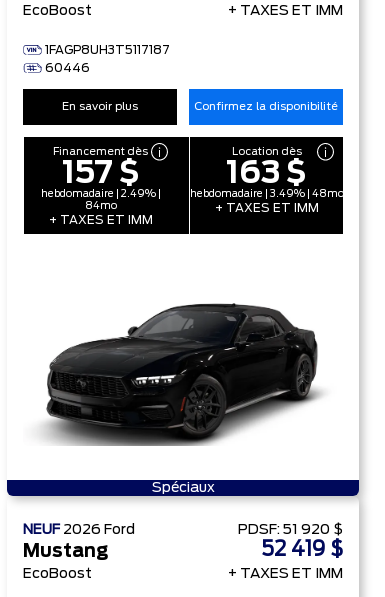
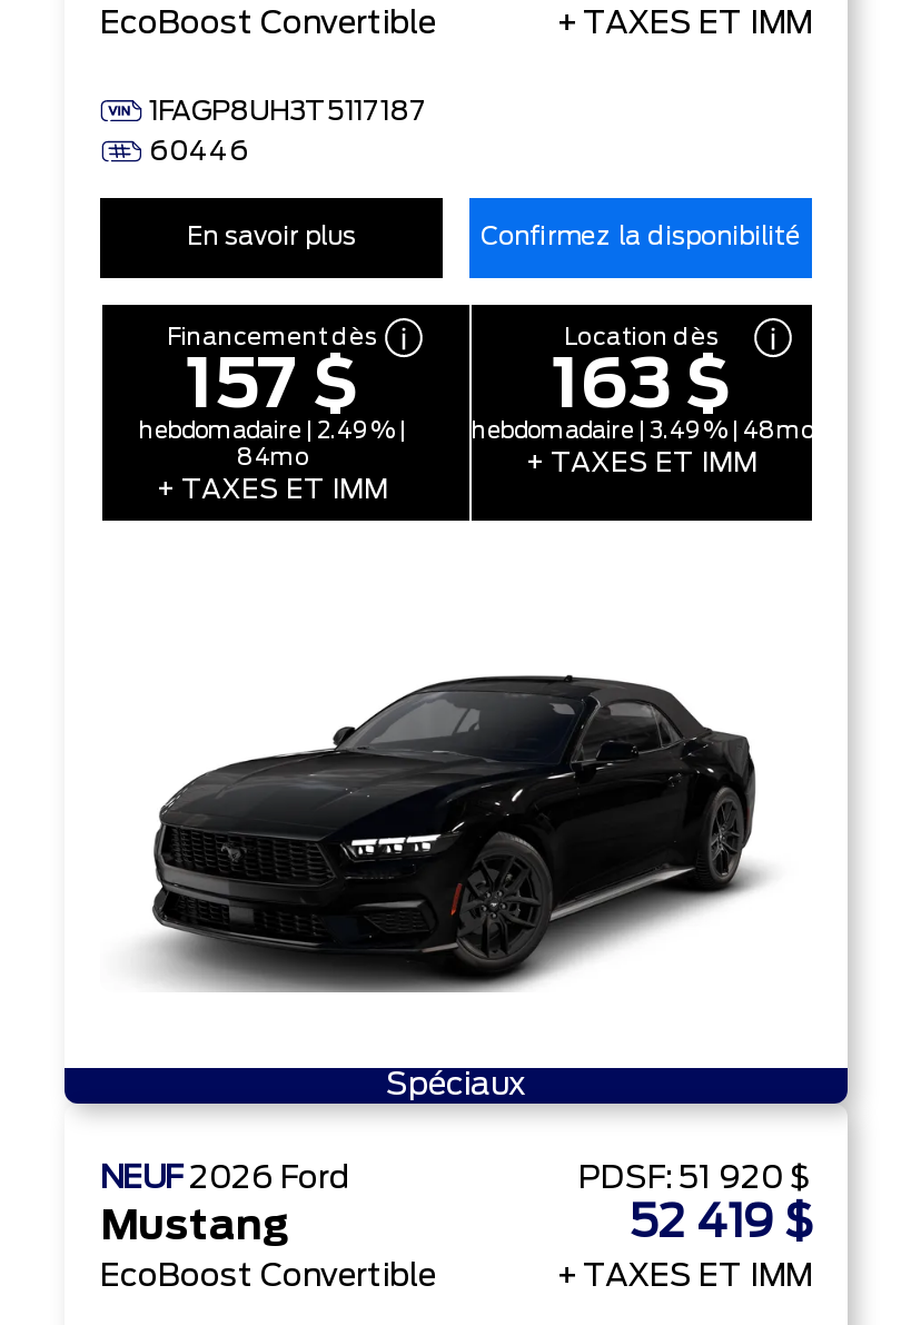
- EcoBoost
+ EcoBoost Convertible

- EcoBoost
+ EcoBoost Convertible
